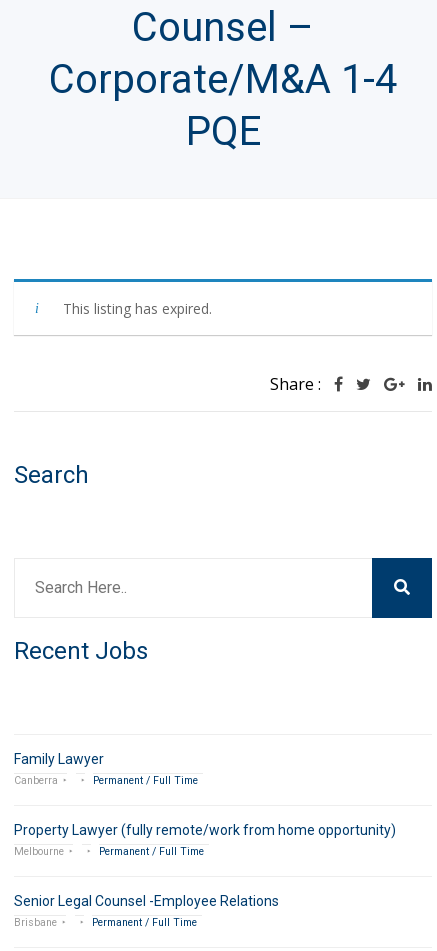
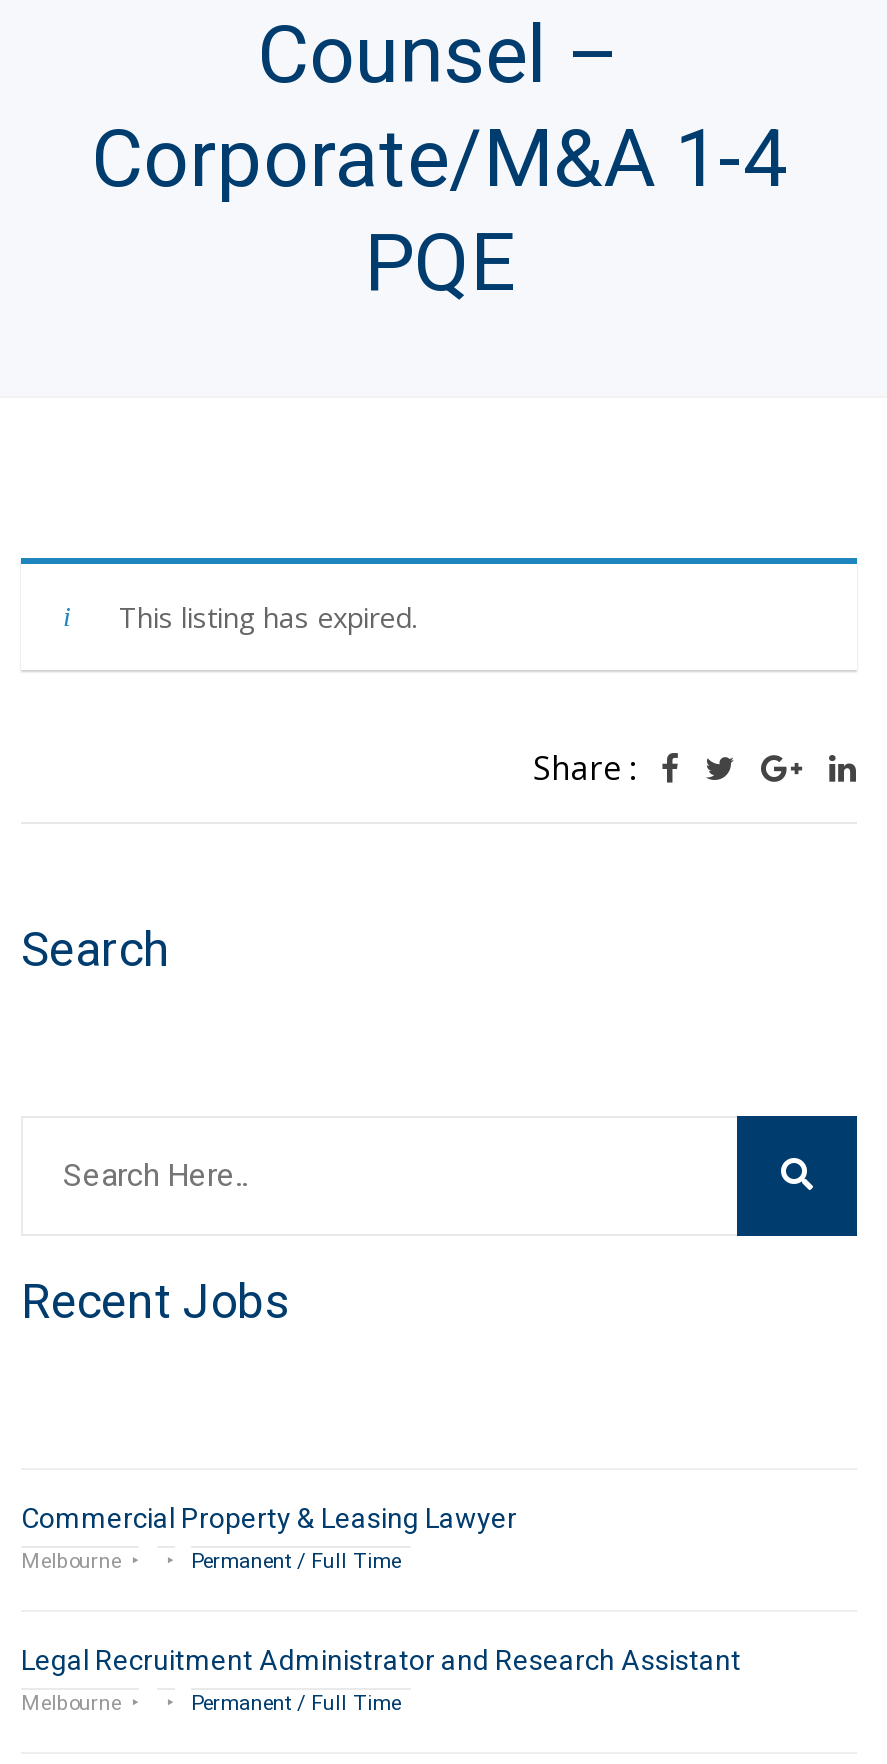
- Family Lawyer
- Canberra
- Permanent / Full Time
- Property Lawyer (fully remote/work from home opportunity)
+ Commercial Property & Leasing Lawyer

- Senior Legal Counsel -Employee Relations
- Brisbane
+ Legal Recruitment Administrator and Research Assistant
+ Melbourne
